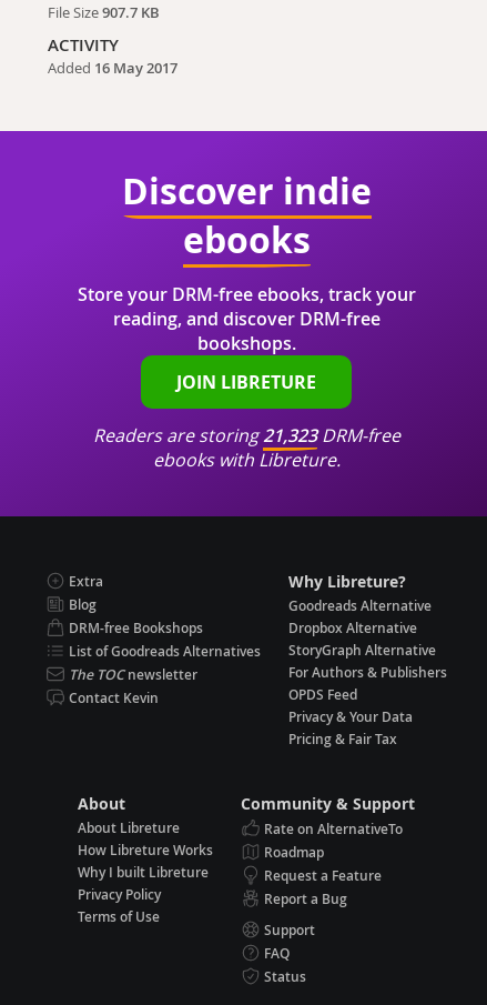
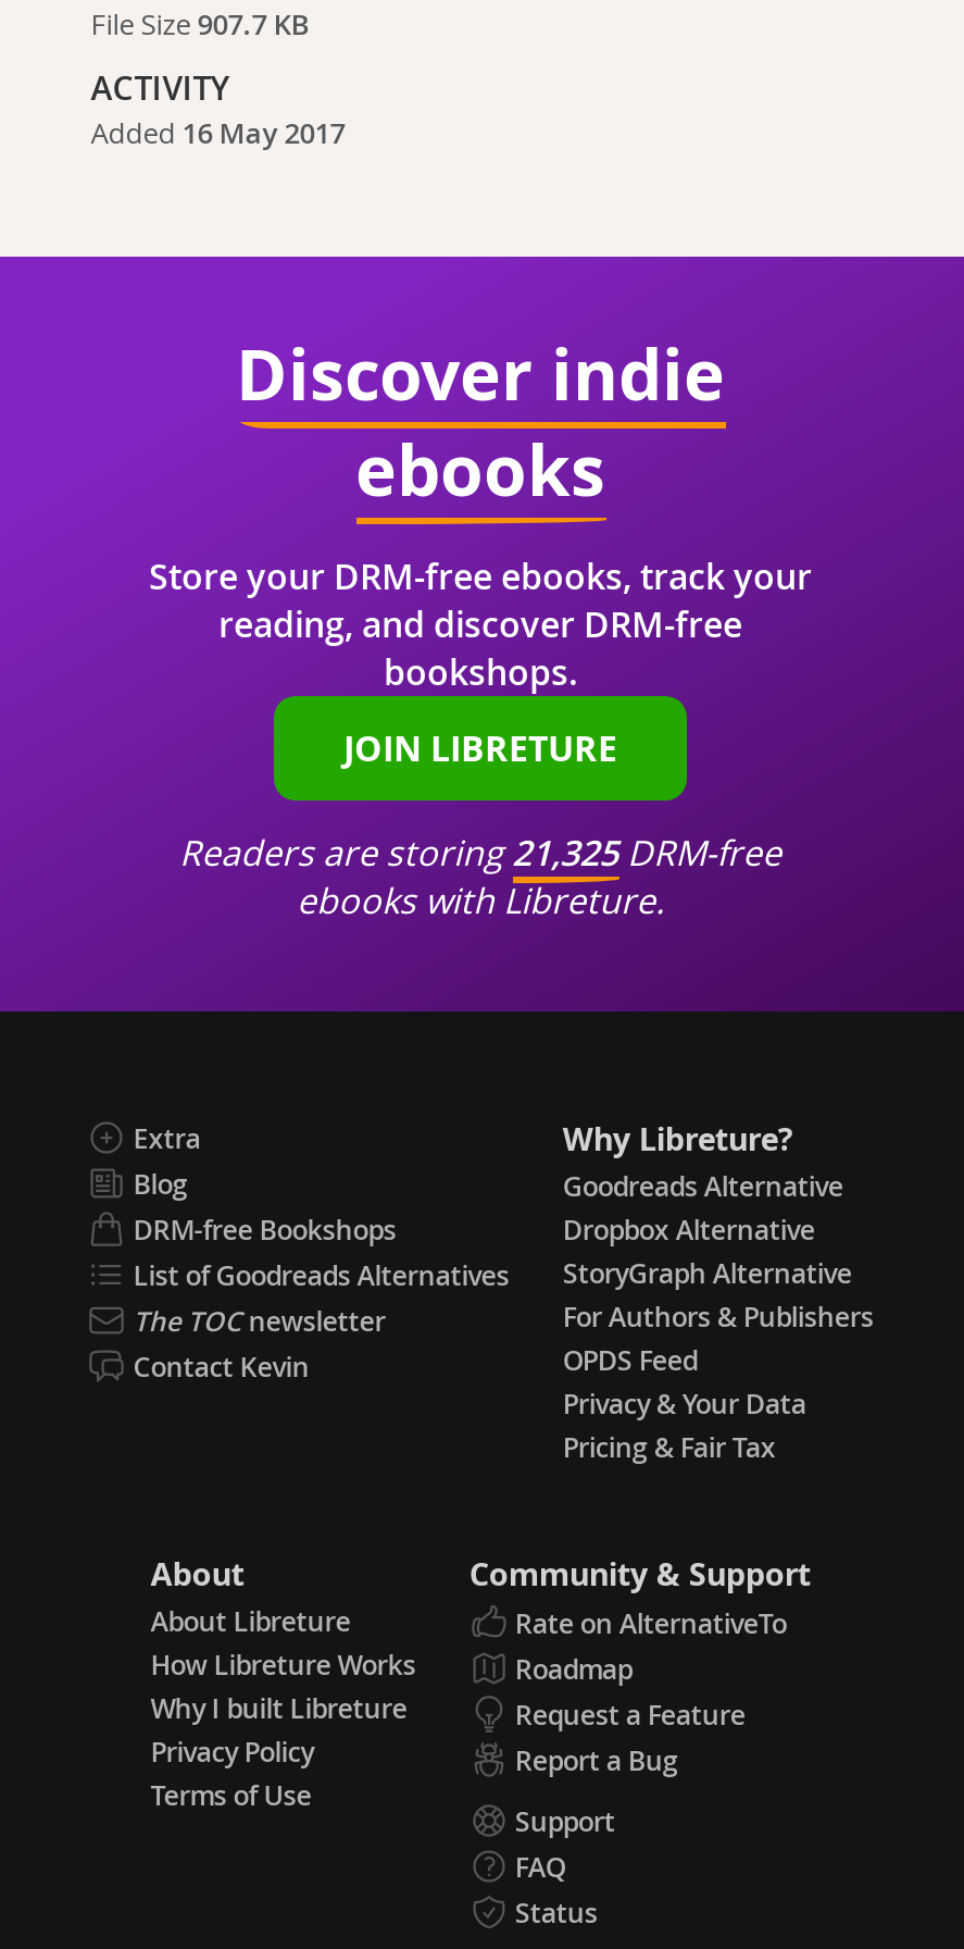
- Readers are storing21,323 DRM-free
+ Readers are storing21,325 DRM-free
